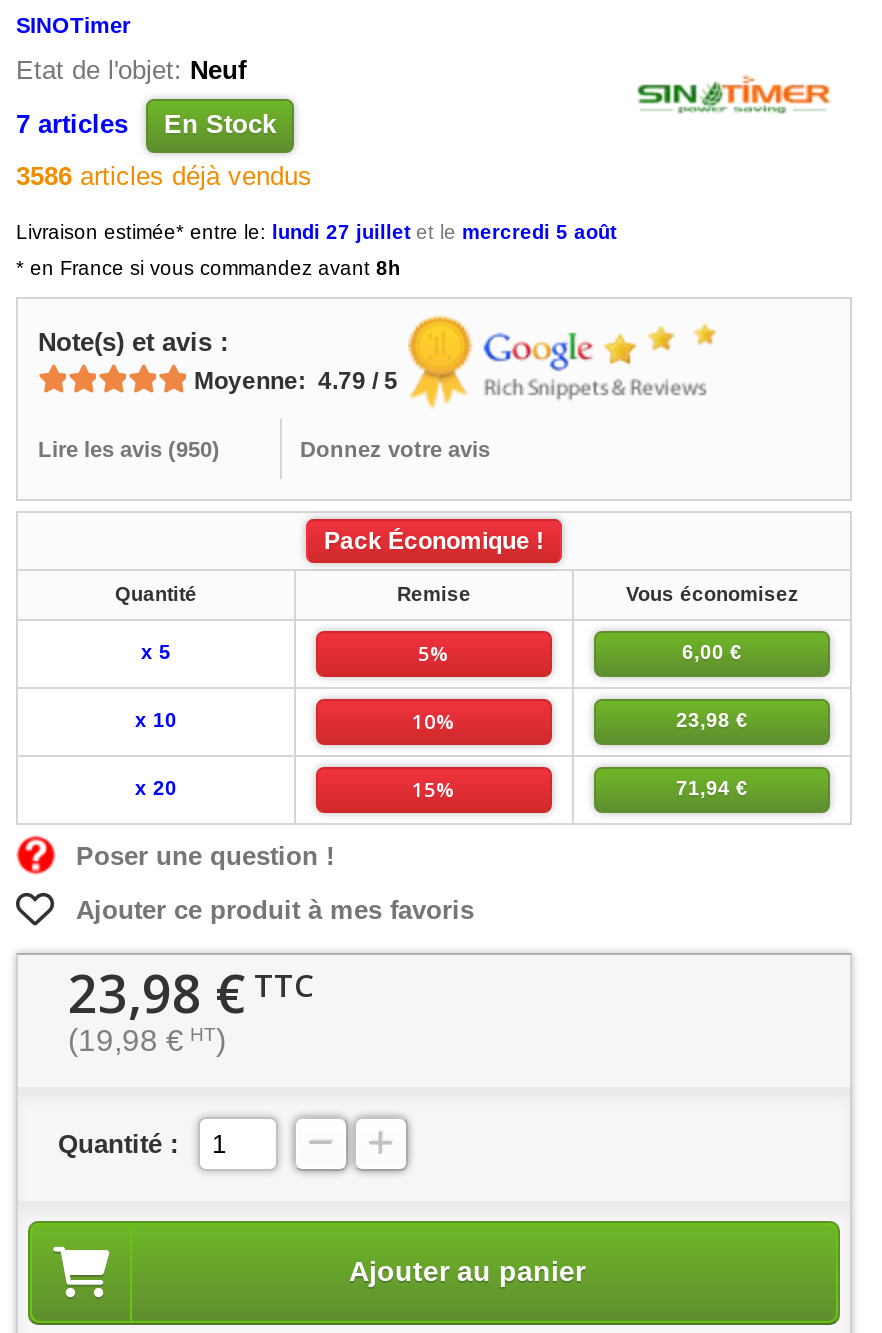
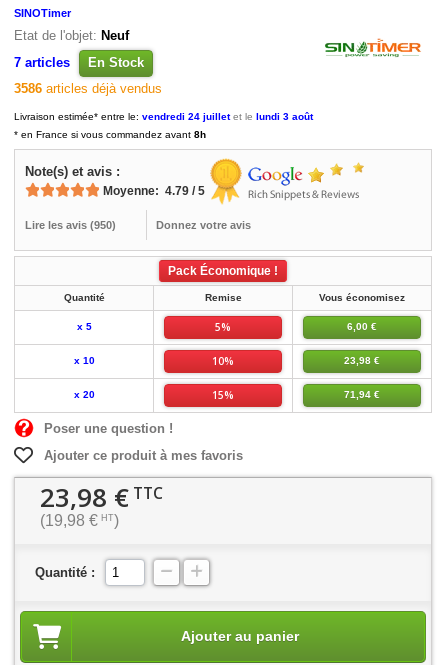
- Livraison estimée* entre le: lundi 27 juillet et le mercredi 5 août
+ Livraison estimée* entre le: vendredi 24 juillet et le lundi 3 août
